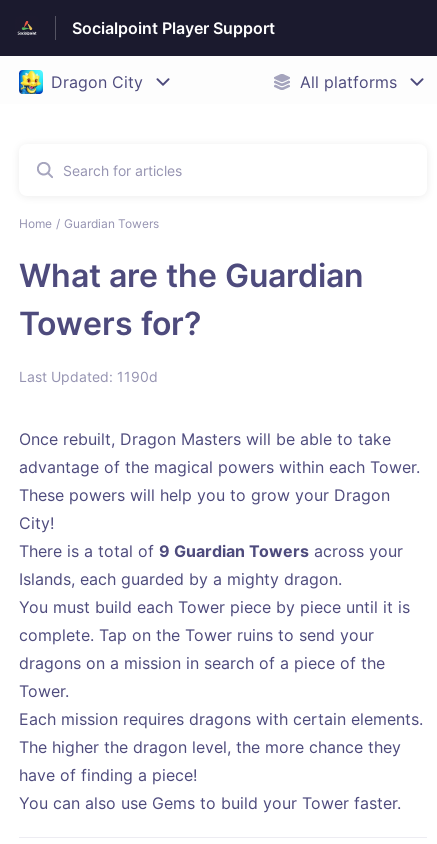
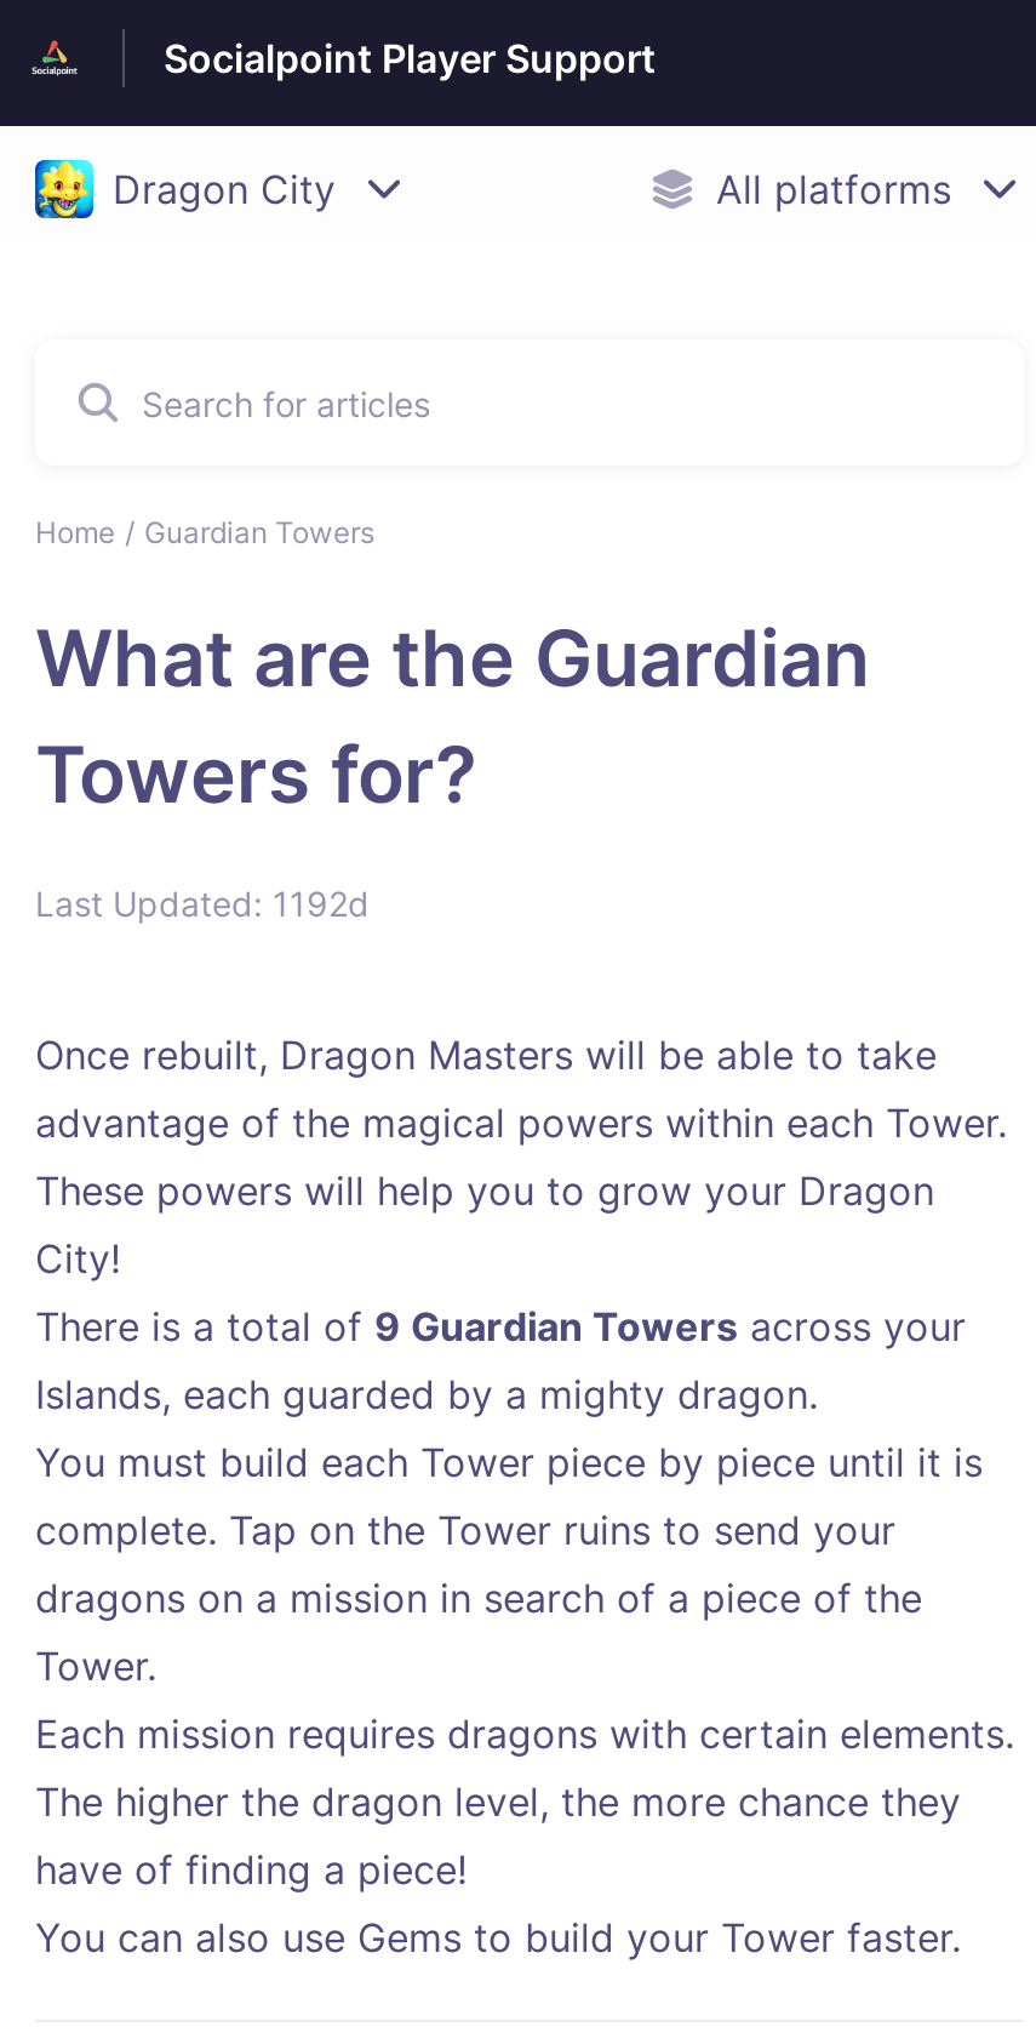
- Last Updated: 1190d
+ Last Updated: 1192d
